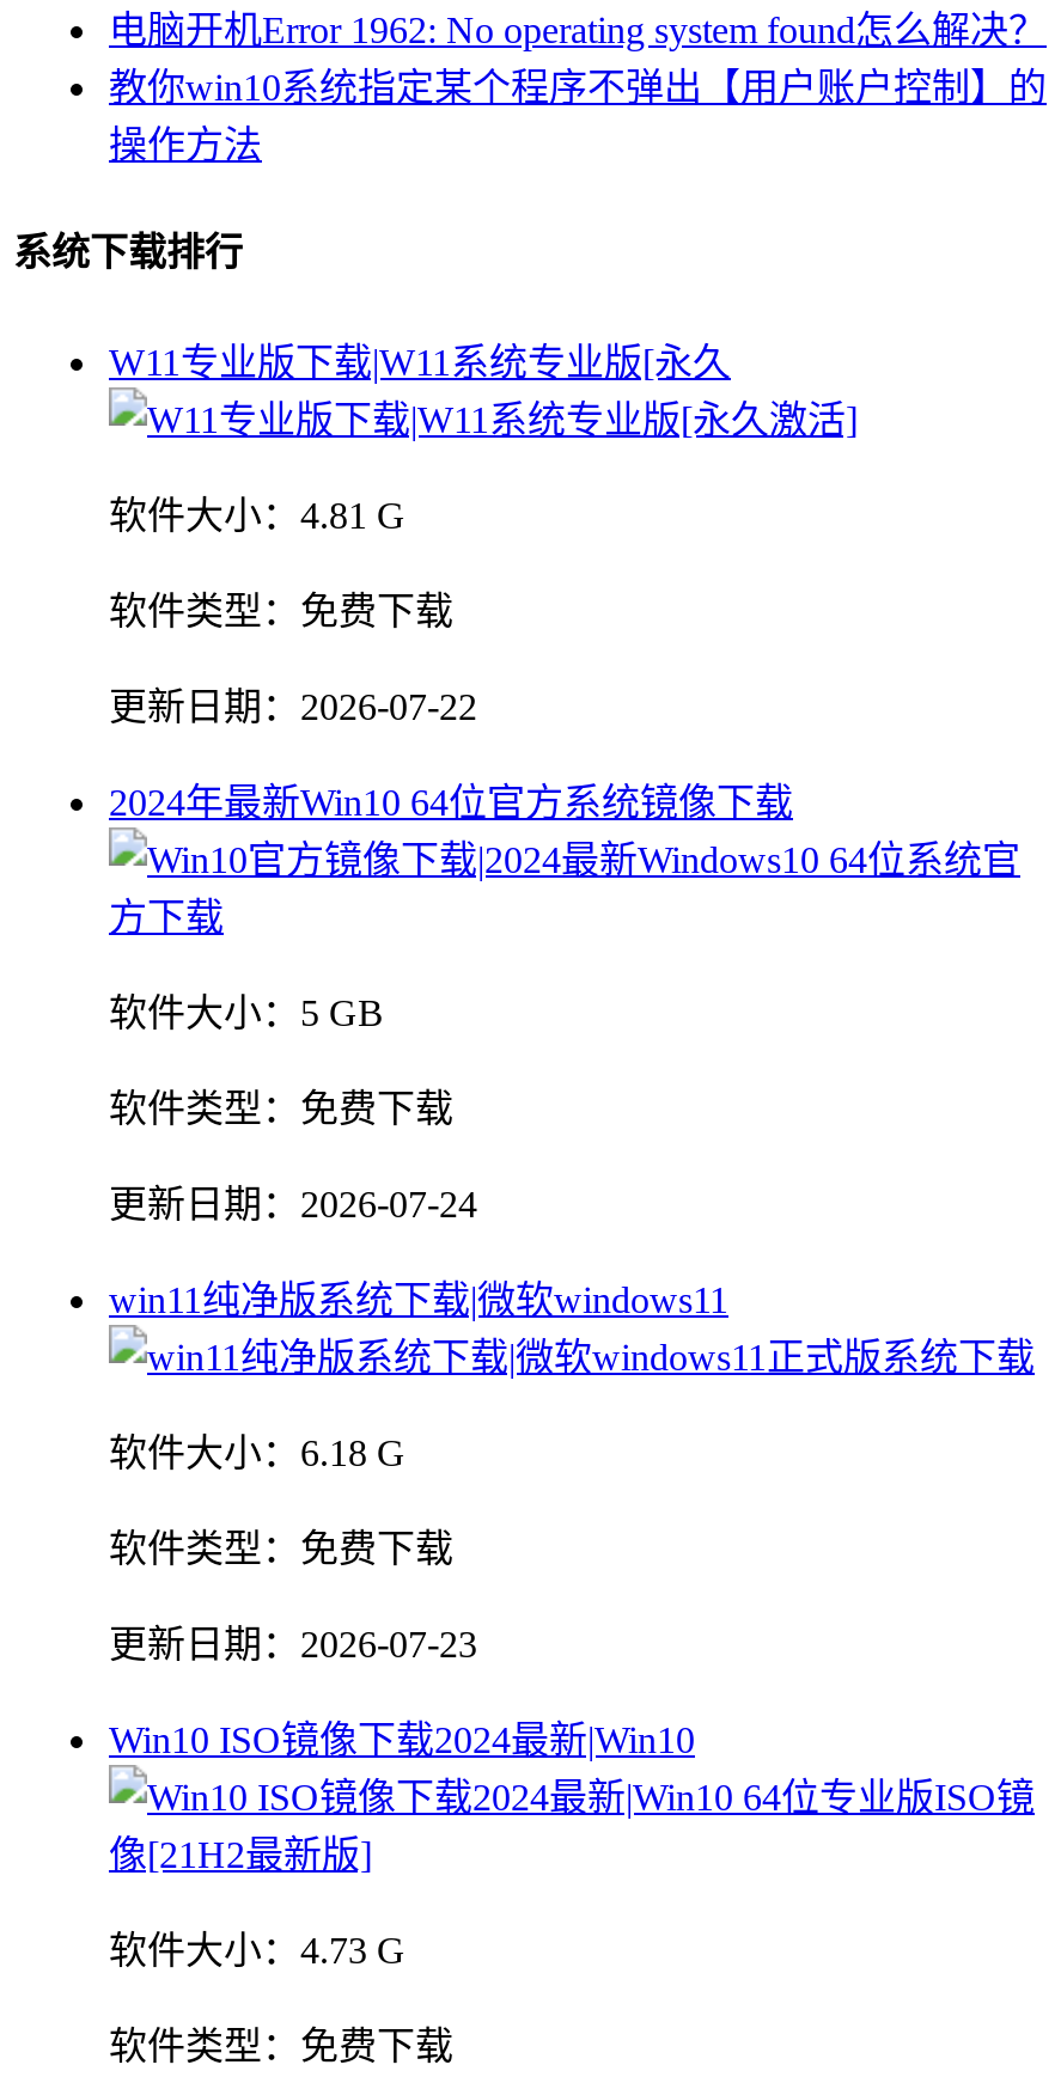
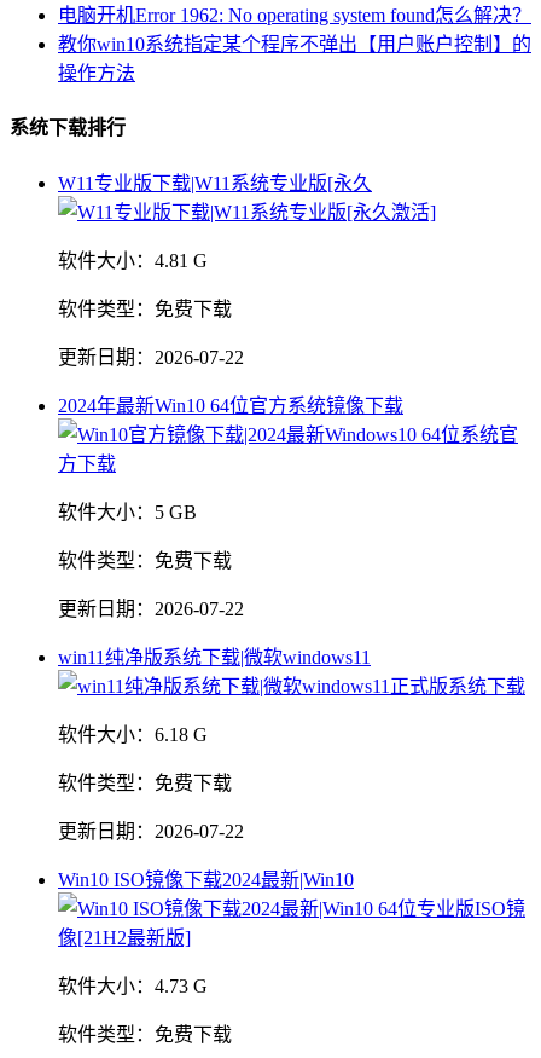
- 更新日期：2026-07-24
+ 更新日期：2026-07-22

- 更新日期：2026-07-23
+ 更新日期：2026-07-22
